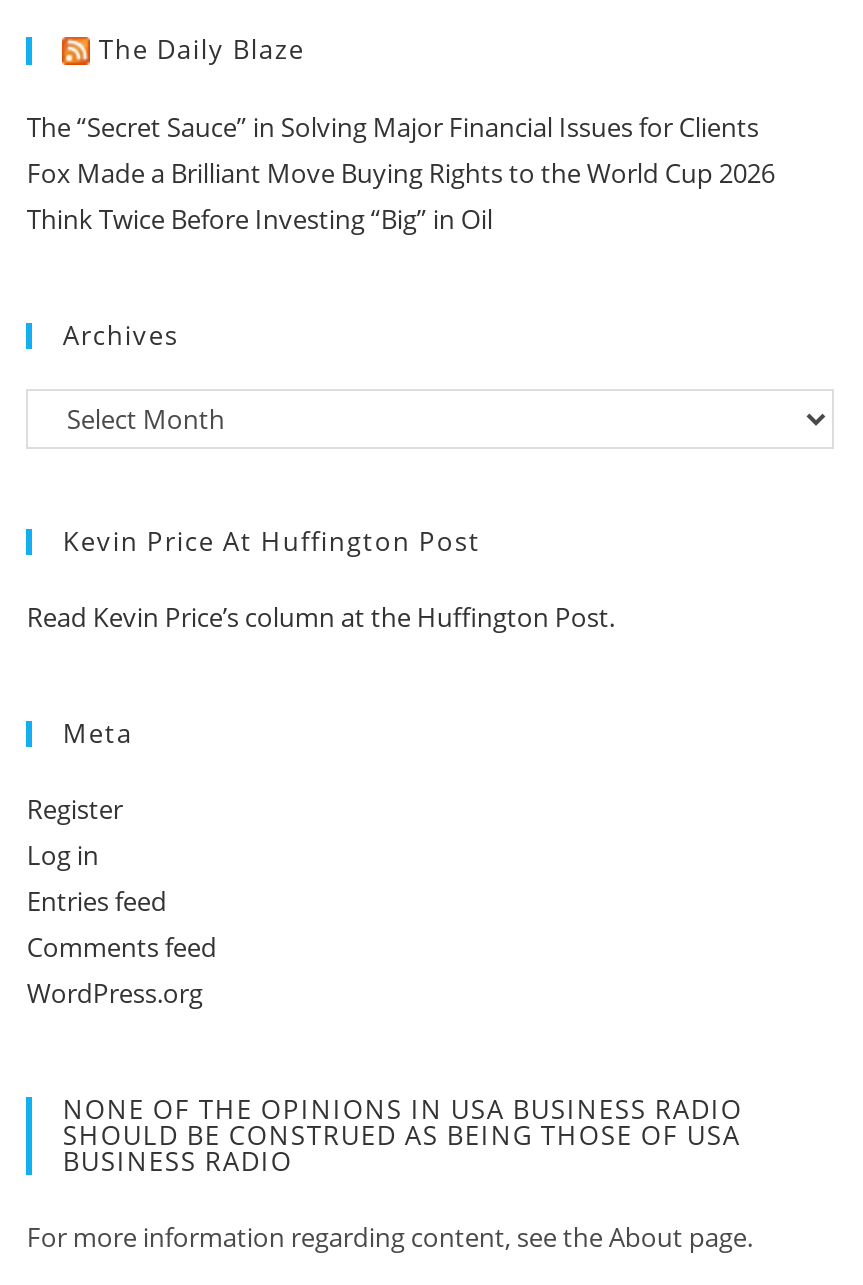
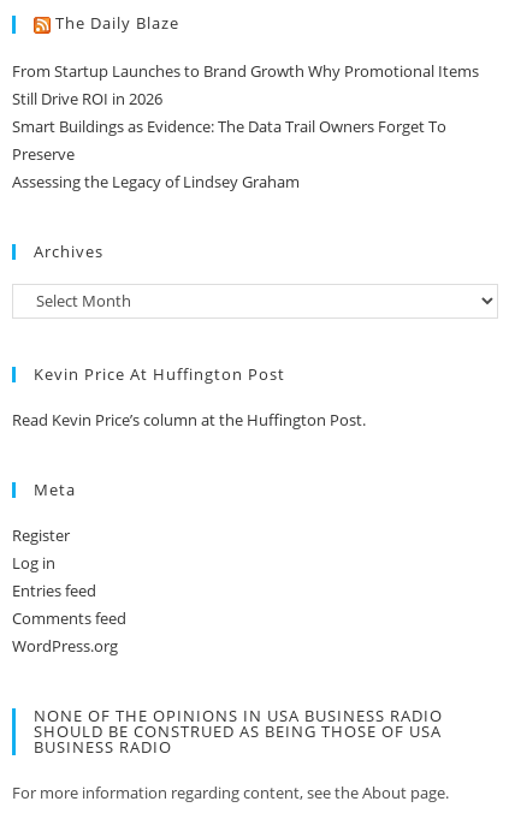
- The “Secret Sauce” in Solving Major Financial Issues for Clients
- Fox Made a Brilliant Move Buying Rights to the World Cup 2026
- Think Twice Before Investing “Big” in Oil
+ From Startup Launches to Brand Growth Why Promotional Items
+ Still Drive ROI in 2026
+ Smart Buildings as Evidence: The Data Trail Owners Forget To
+ Preserve
+ Assessing the Legacy of Lindsey Graham
